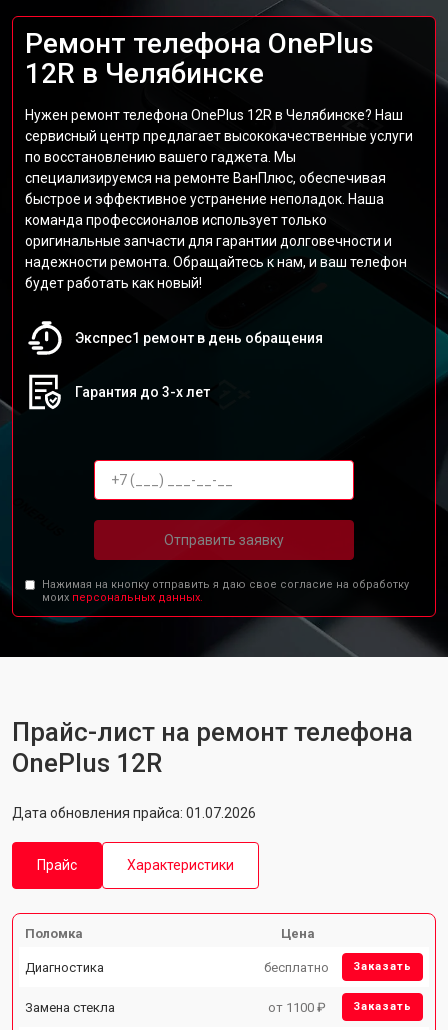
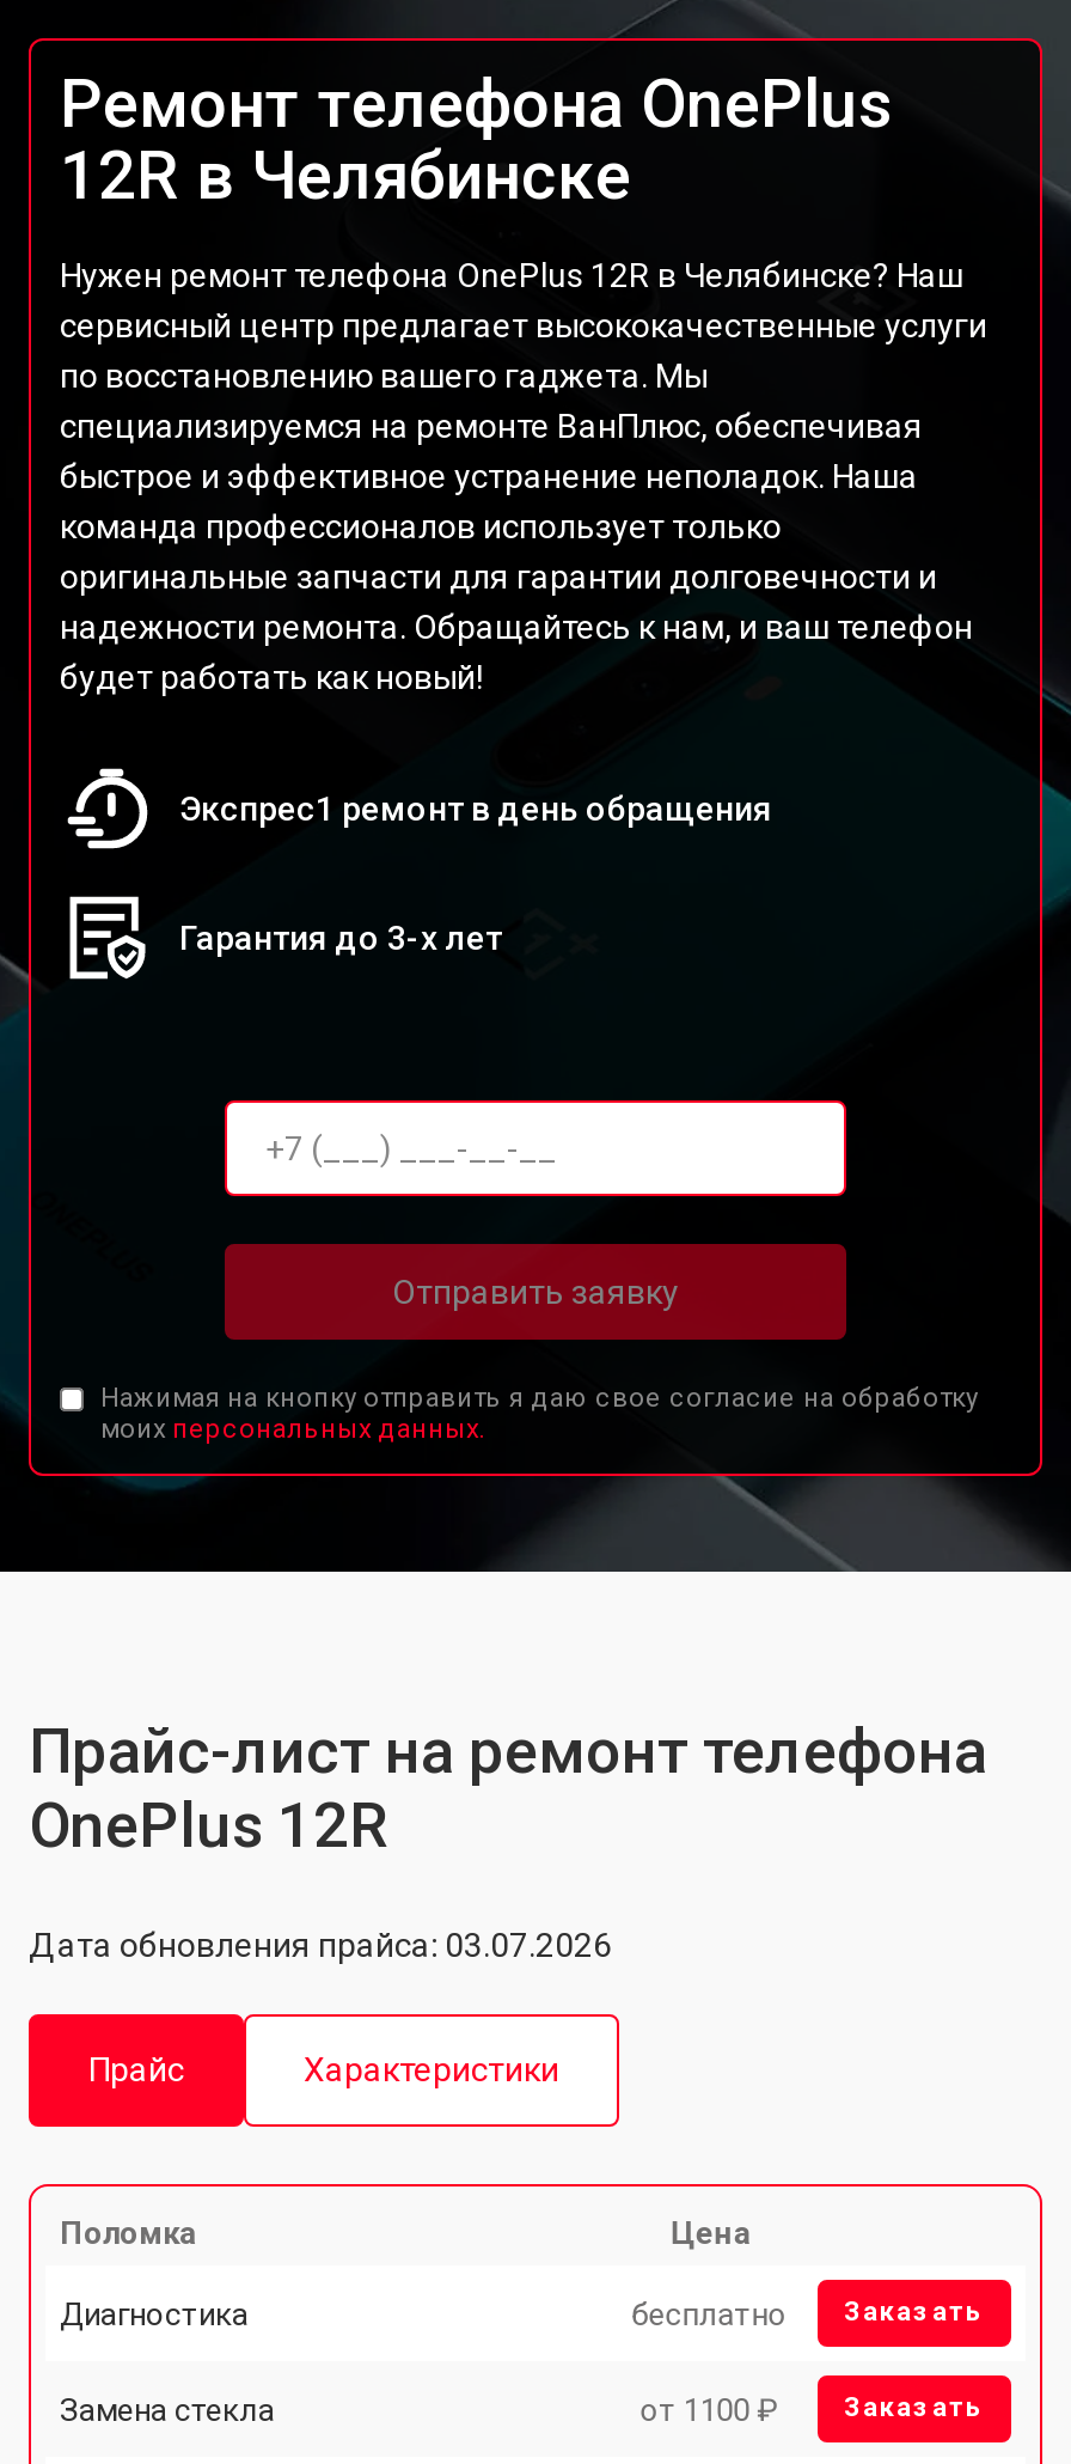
- Дата обновления прайса: 01.07.2026
+ Дата обновления прайса: 03.07.2026
